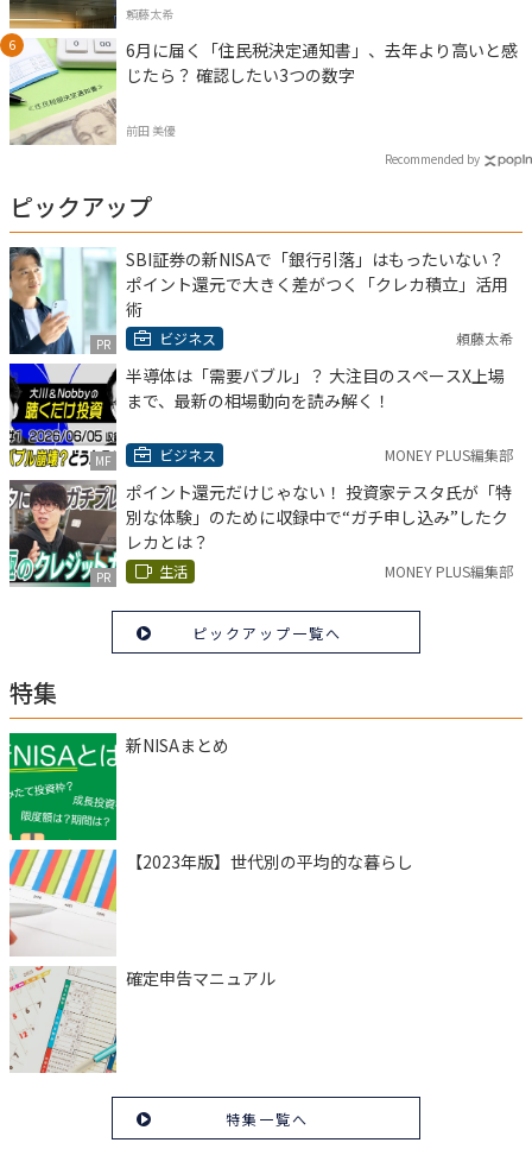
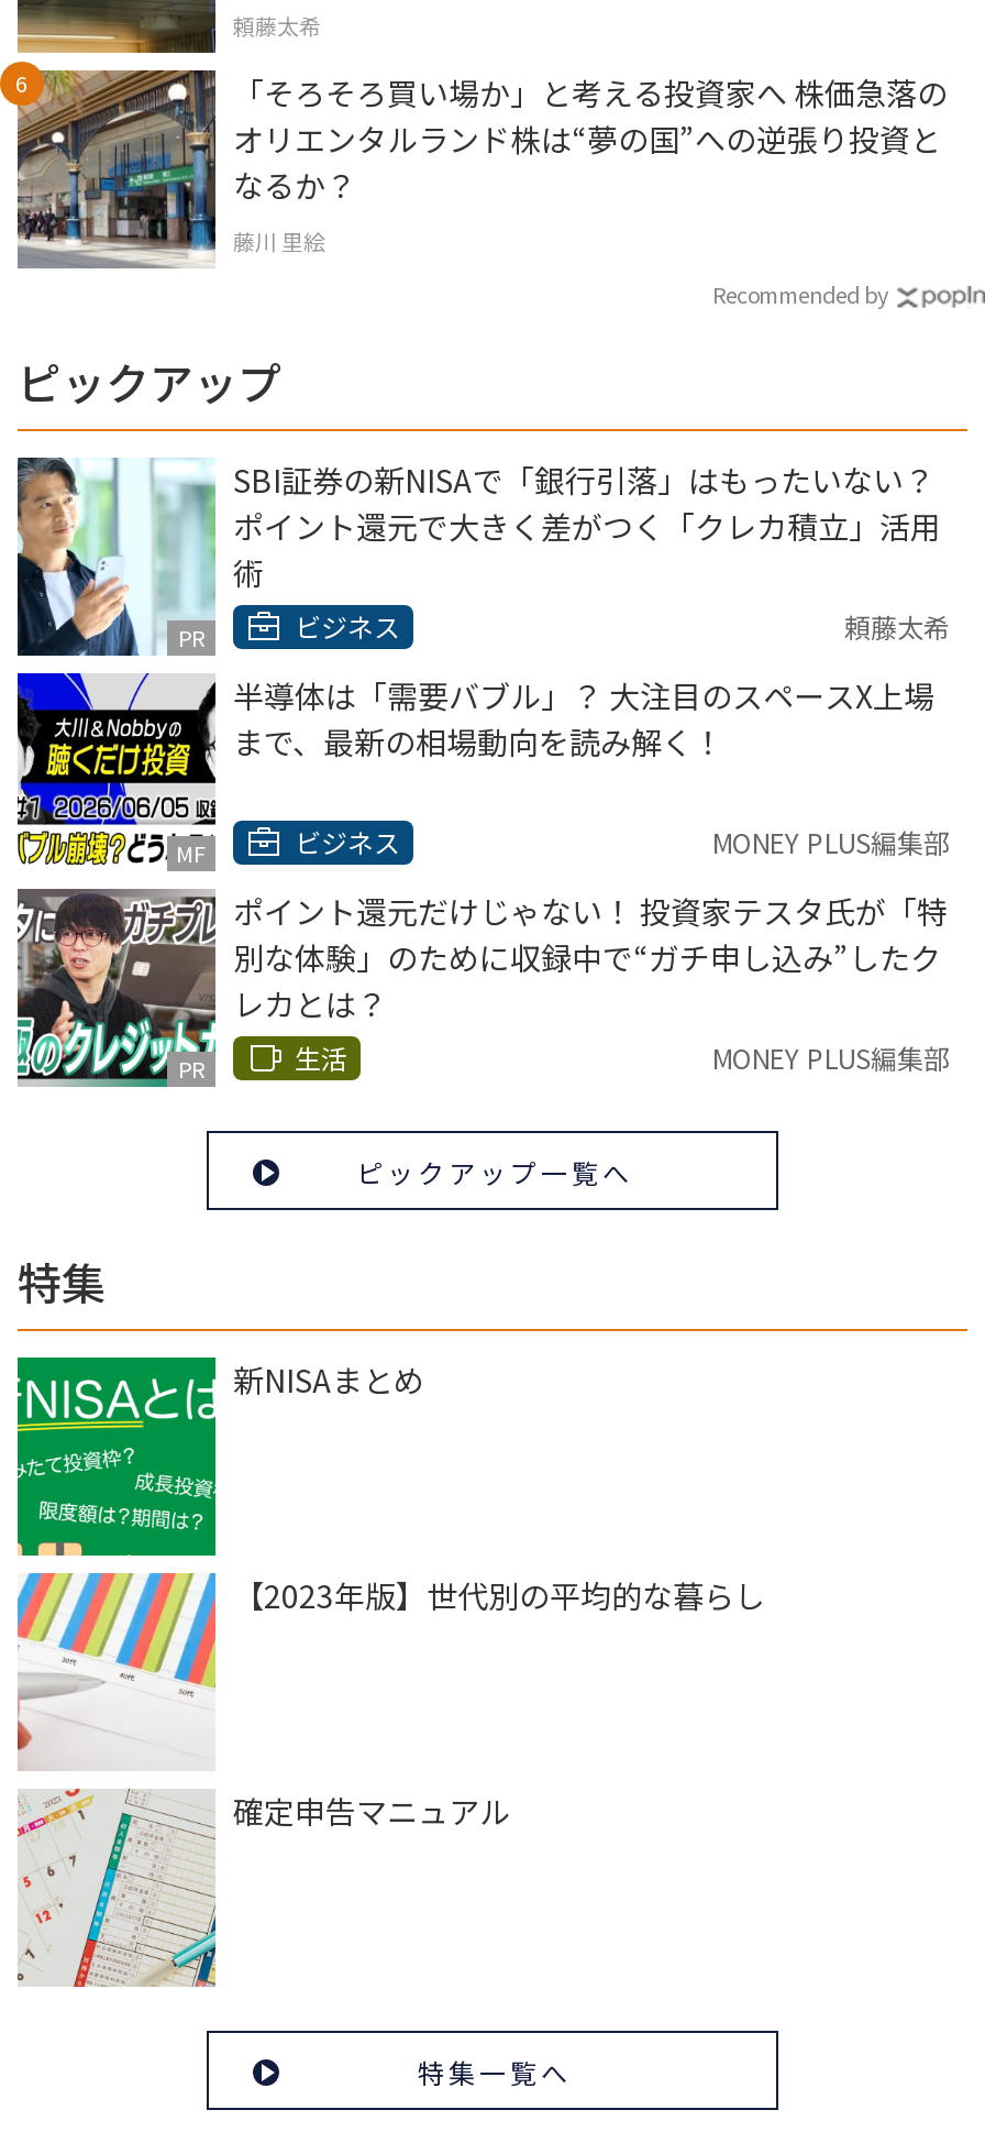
- [image]
- 6月に届く「住民税決定通知書」、去年より高いと感
- じたら？ 確認したい3つの数字
- 前田 美優
+ [image]
+ 「そろそろ買い場か」と考える投資家へ 株価急落の
+ オリエンタルランド株は“夢の国”への逆張り投資と
+ なるか？
+ 藤川 里絵
